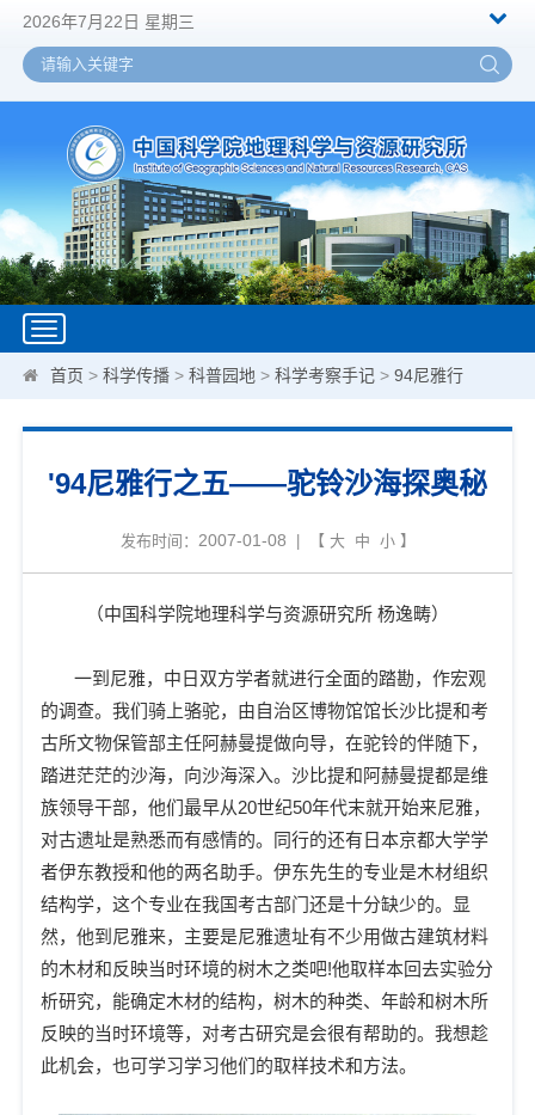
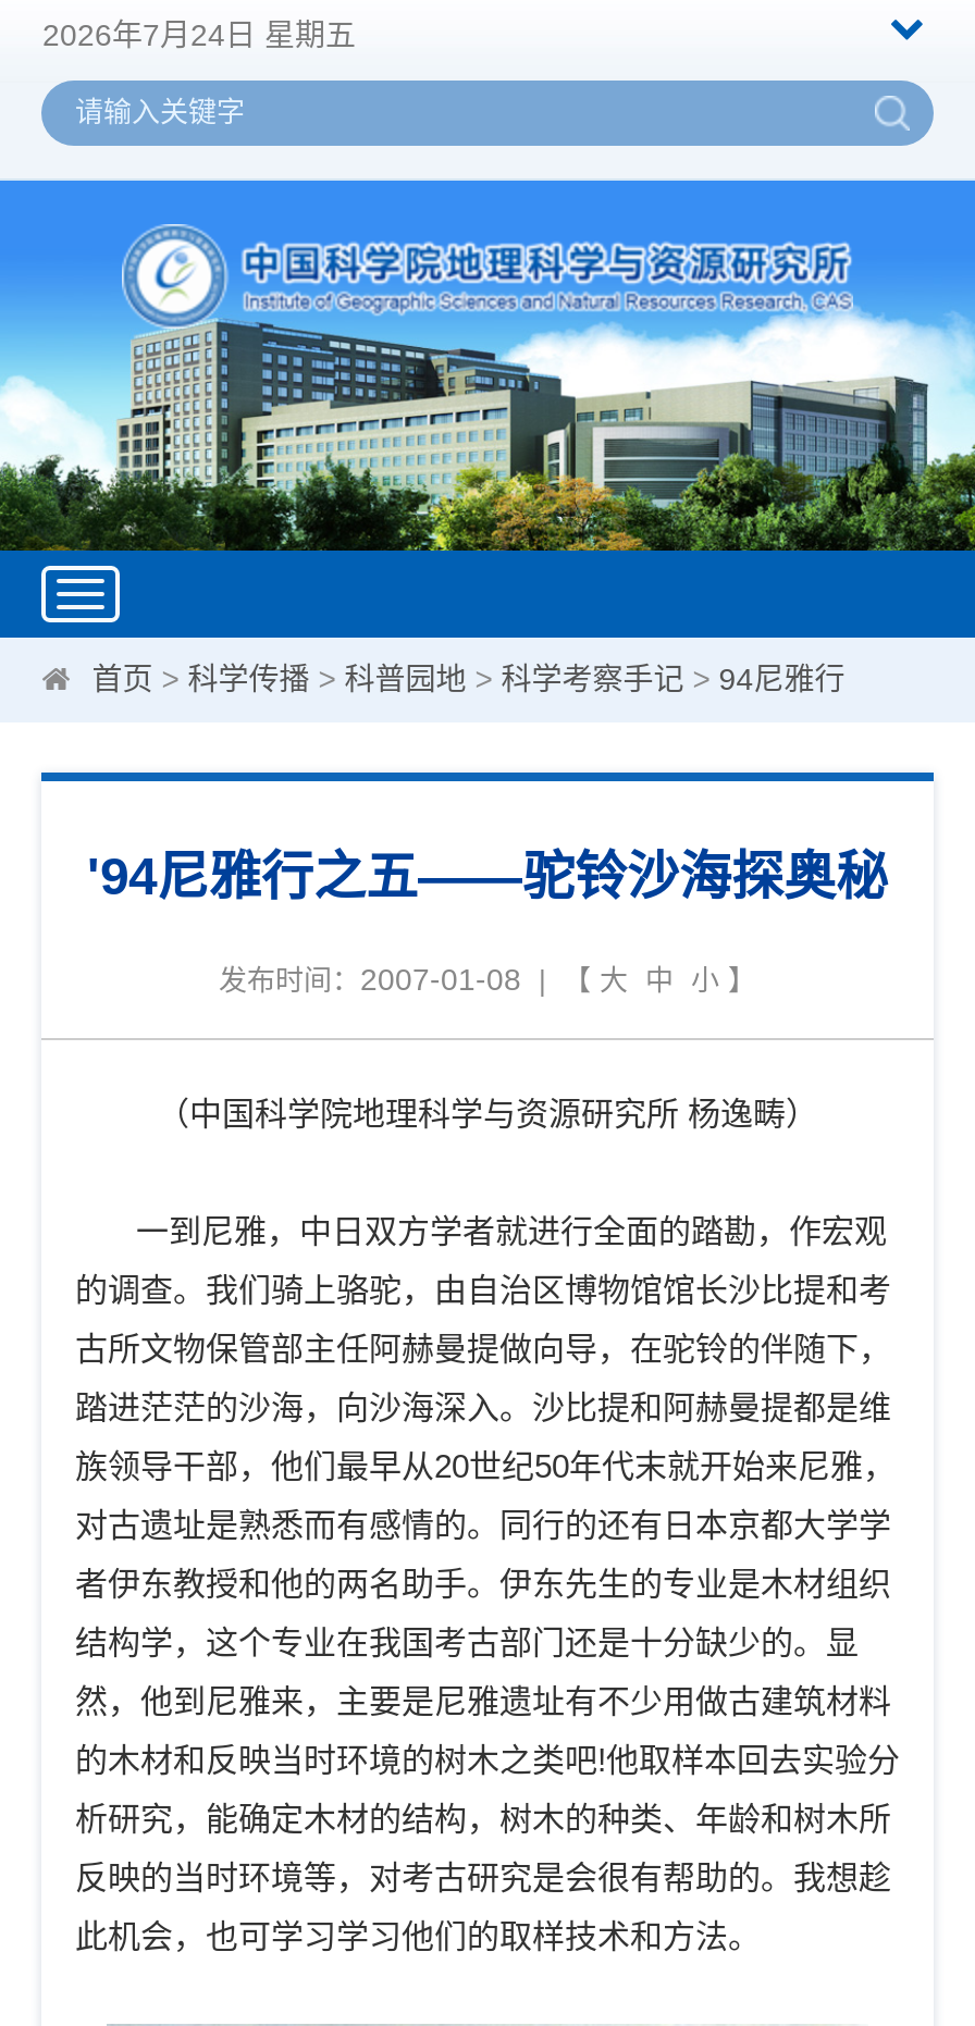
- 2026年7月22日 星期三
+ 2026年7月24日 星期五
